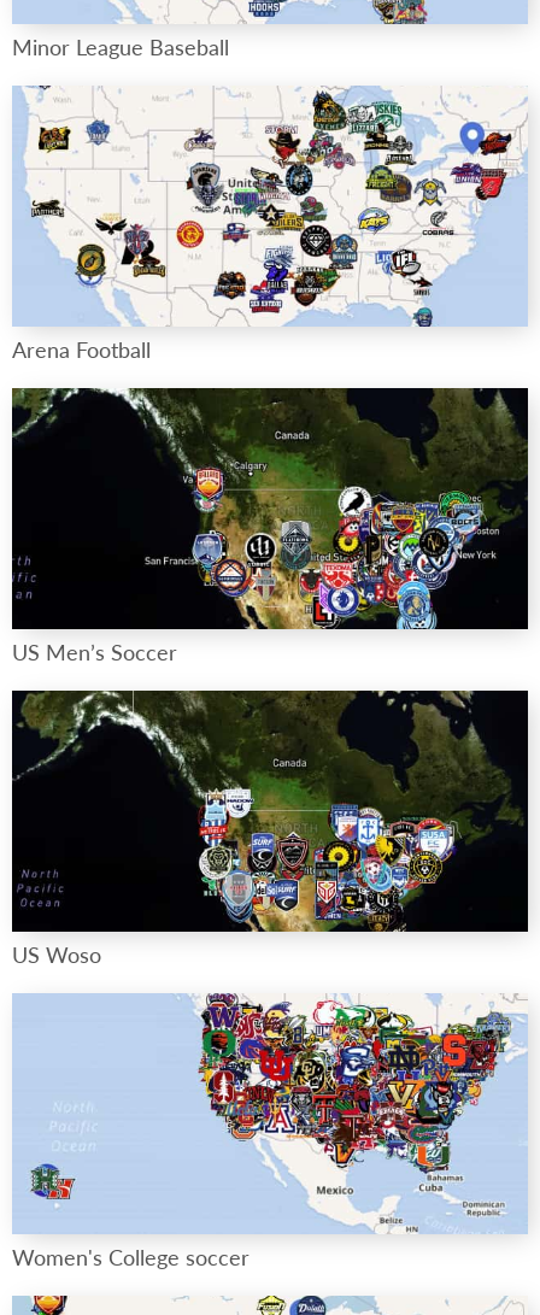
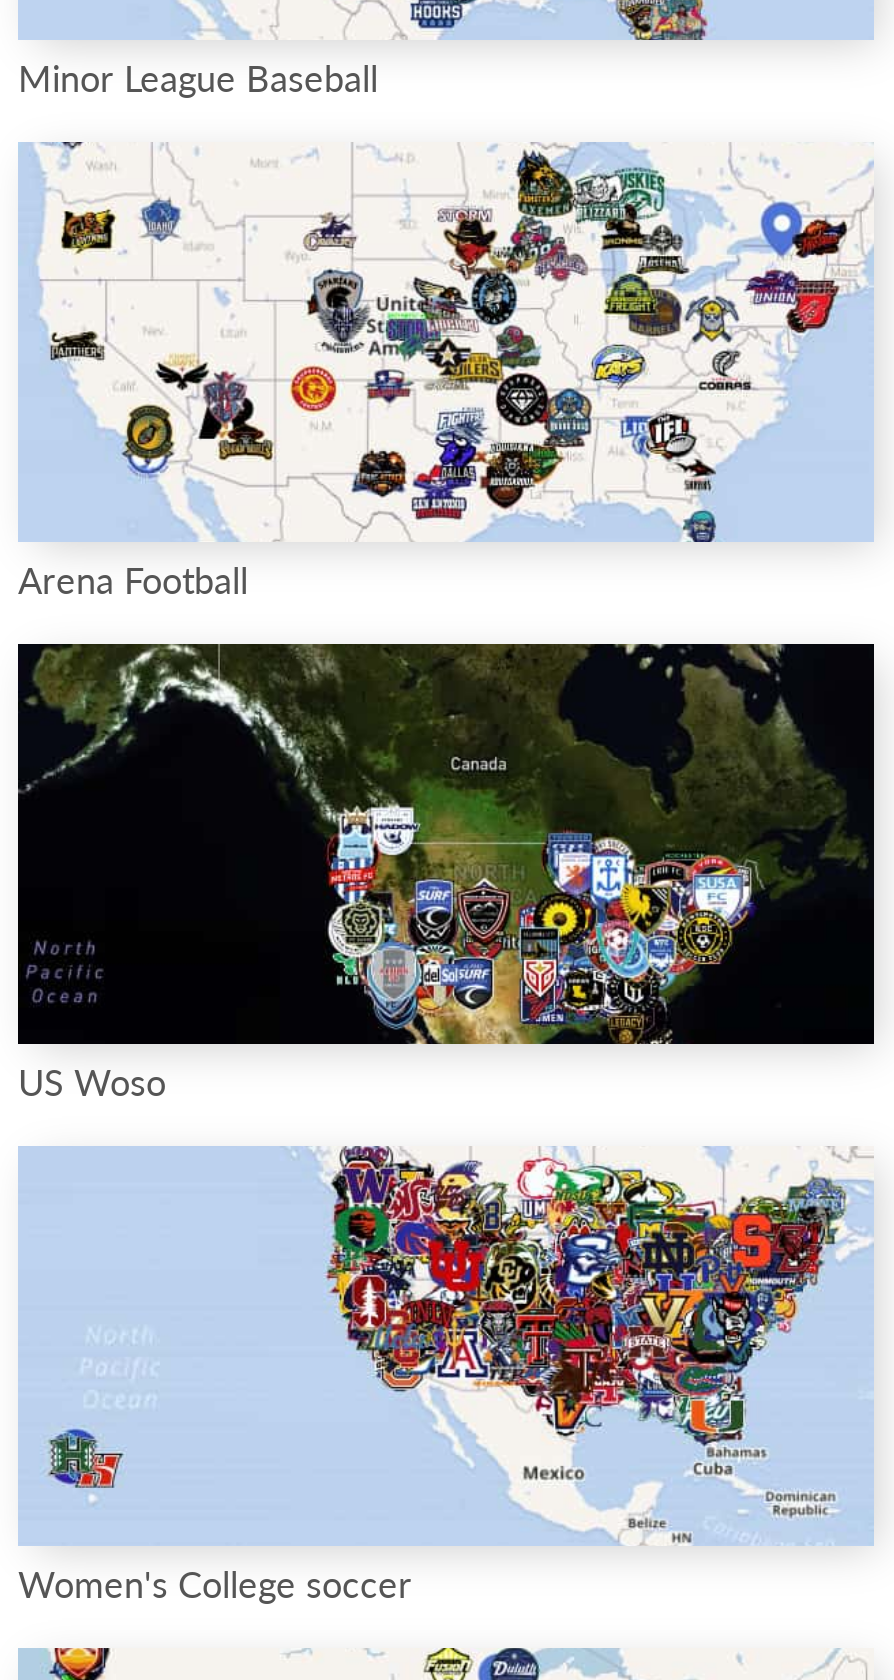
- [image]
- US Men’s Soccer
